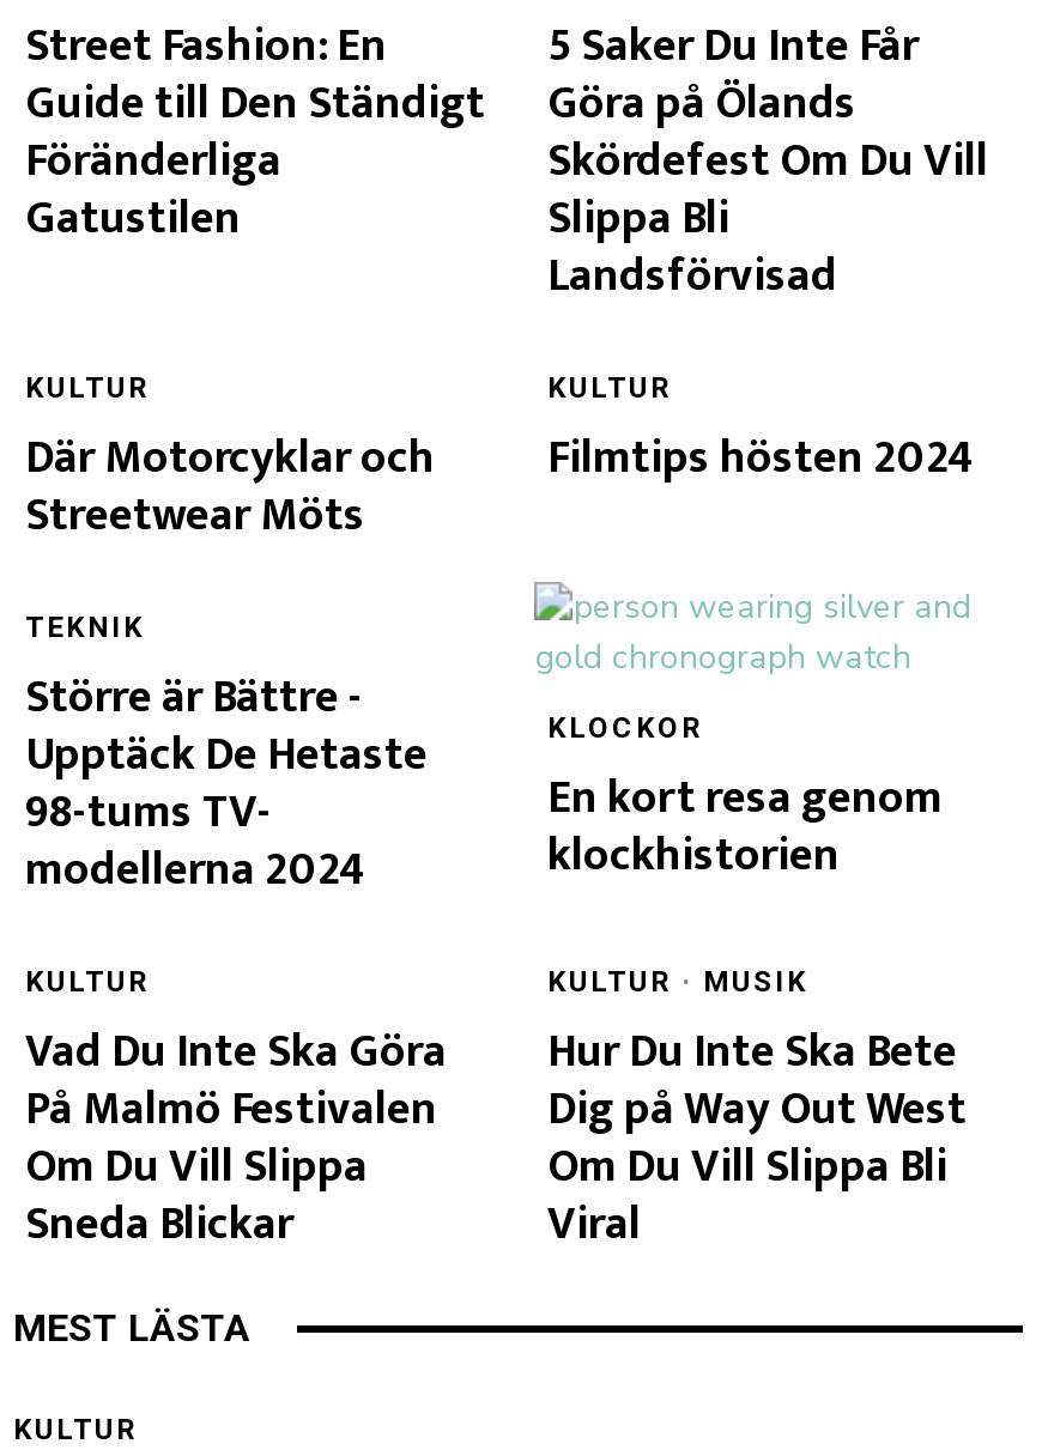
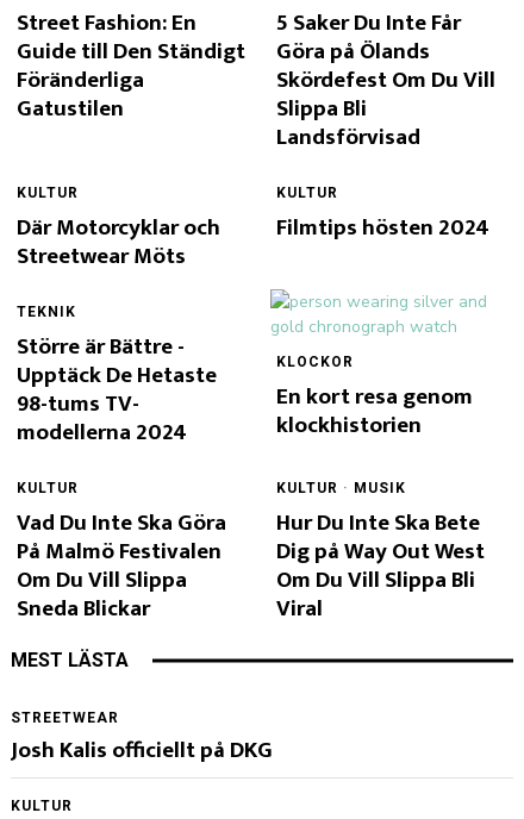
+ STREETWEAR
+ Josh Kalis officiellt på DKG
